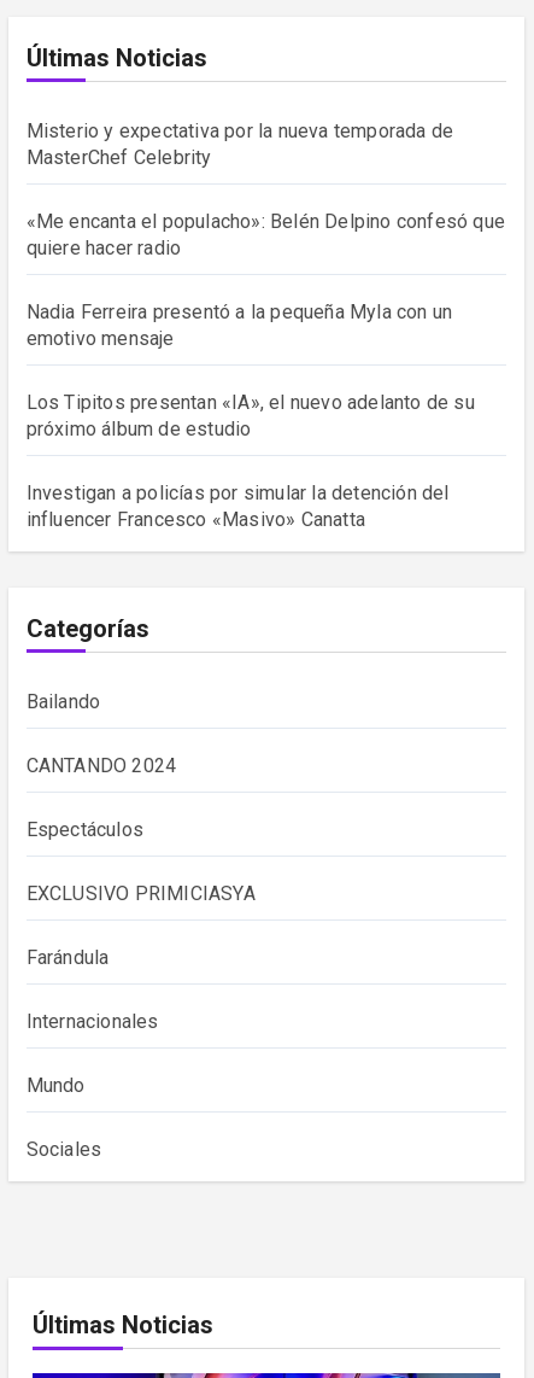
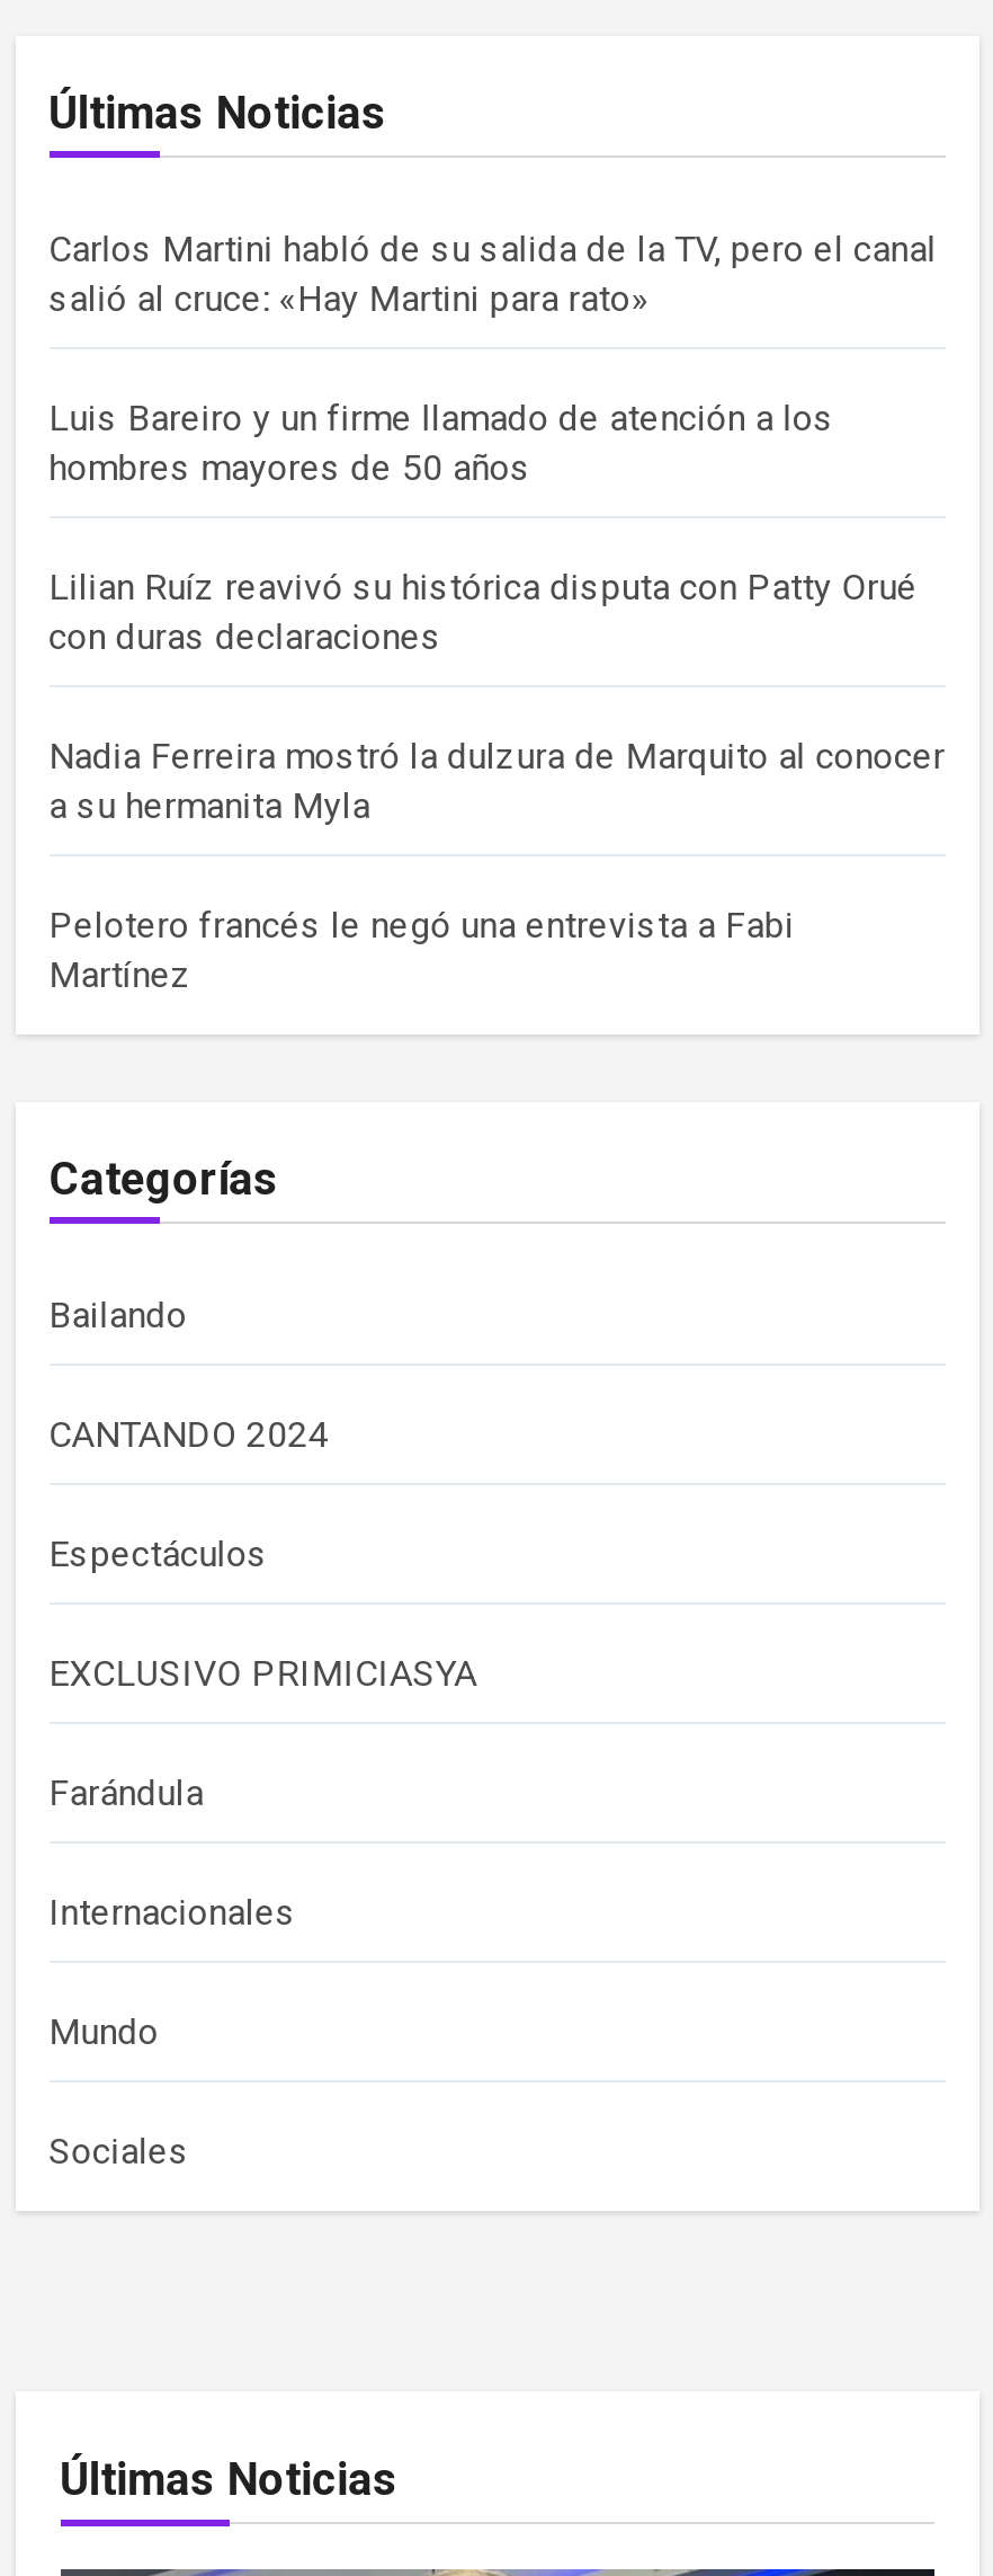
- Misterio y expectativa por la nueva temporada de
- MasterChef Celebrity
+ Carlos Martini habló de su salida de la TV, pero el canal
+ salió al cruce: «Hay Martini para rato»

- «Me encanta el populacho»: Belén Delpino confesó que
- quiere hacer radio
+ Luis Bareiro y un firme llamado de atención a los
+ hombres mayores de 50 años

- Nadia Ferreira presentó a la pequeña Myla con un
- emotivo mensaje
+ Lilian Ruíz reavivó su histórica disputa con Patty Orué
+ con duras declaraciones

- Los Tipitos presentan «IA», el nuevo adelanto de su
- próximo álbum de estudio
+ Nadia Ferreira mostró la dulzura de Marquito al conocer
+ a su hermanita Myla

- Investigan a policías por simular la detención del
- influencer Francesco «Masivo» Canatta
+ Pelotero francés le negó una entrevista a Fabi
+ Martínez
